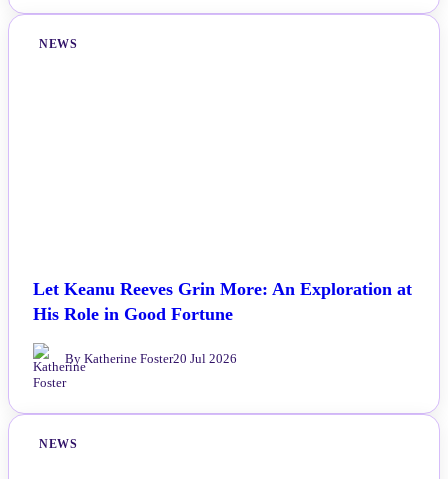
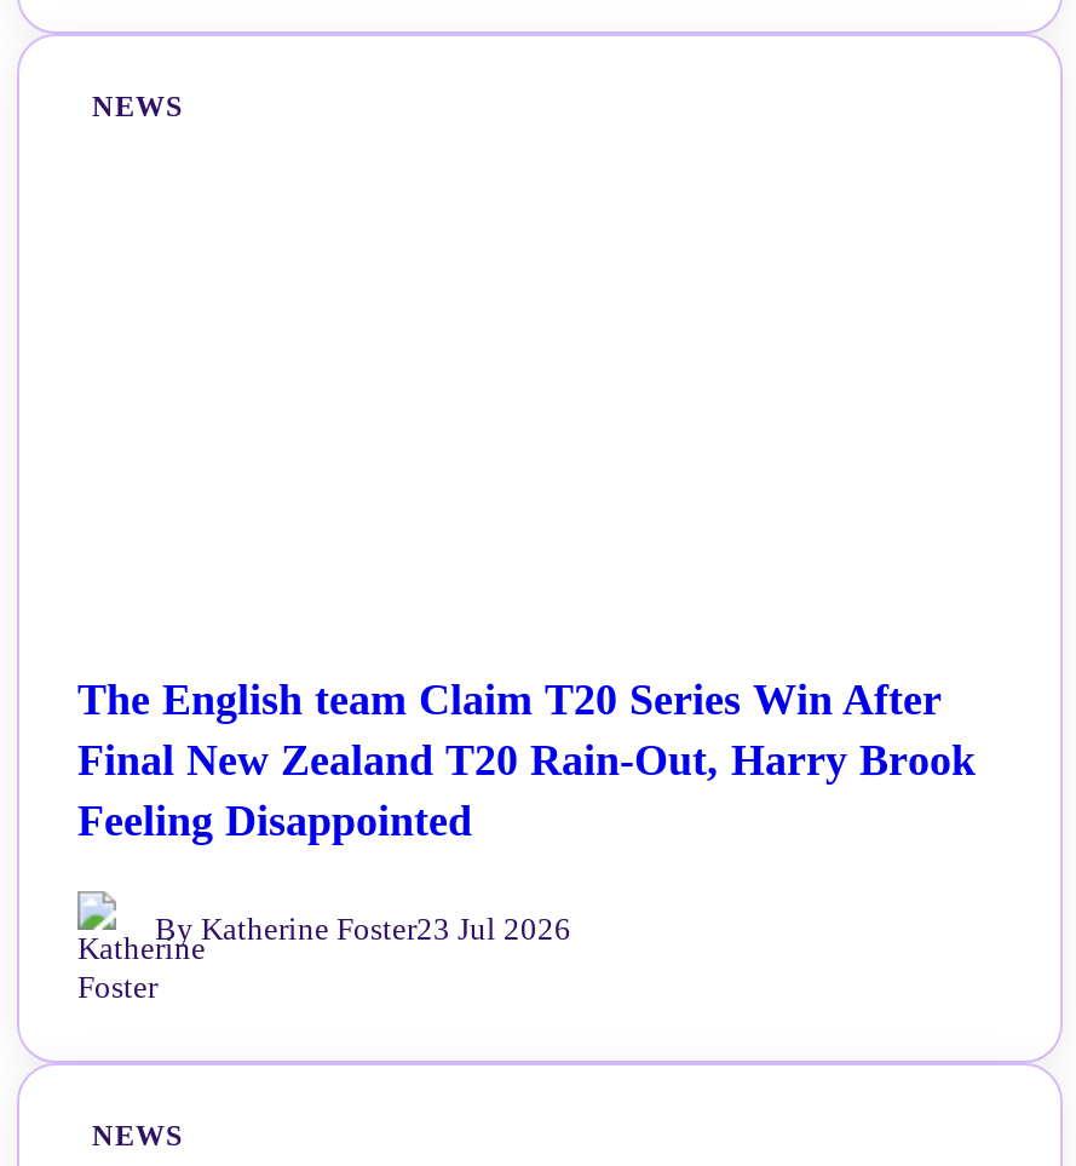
- Let Keanu Reeves Grin More: An Exploration at
- His Role in Good Fortune
+ The English team Claim T20 Series Win After
+ Final New Zealand T20 Rain-Out, Harry Brook
+ Feeling Disappointed

- By Katherine Foster20 Jul 2026
+ By Katherine Foster23 Jul 2026
